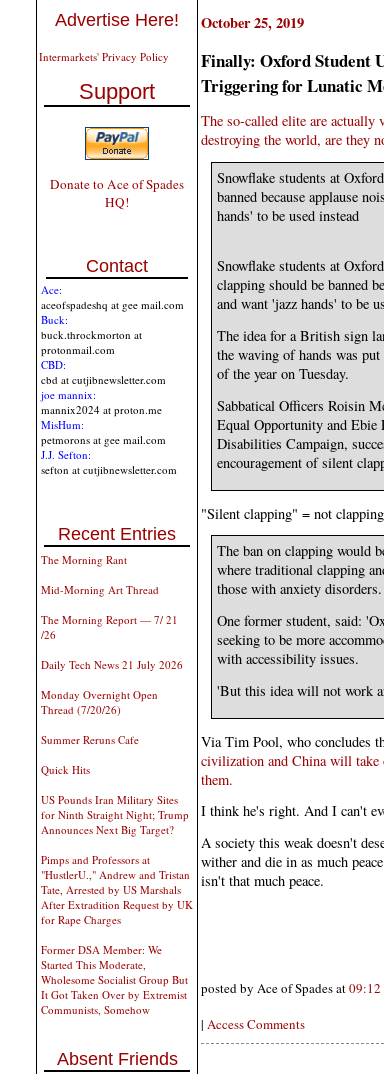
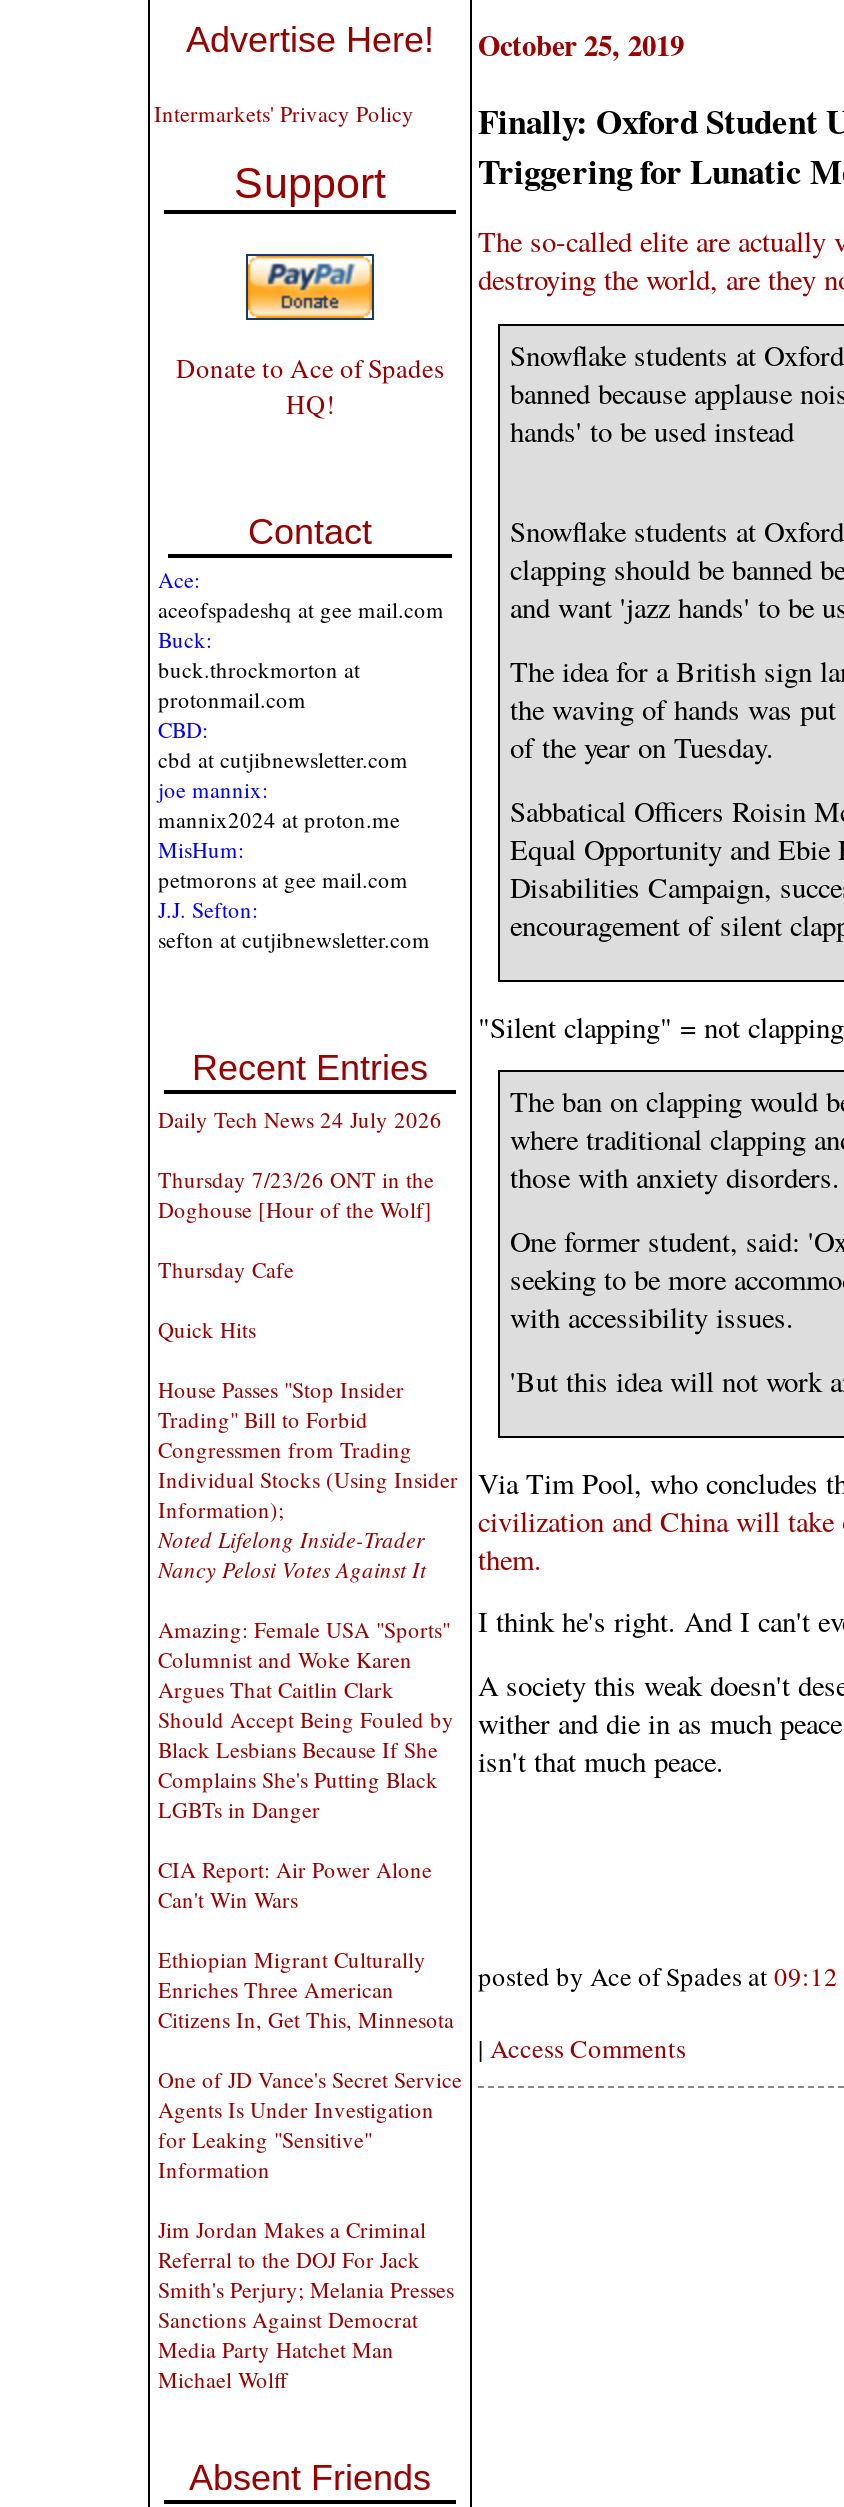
- The Morning Rant
- Mid-Morning Art Thread
- The Morning Report — 7/ 21
- /26
- Daily Tech News 21 July 2026
- Monday Overnight Open
- Thread (7/20/26)
- Summer Reruns Cafe
+ Daily Tech News 24 July 2026
+ Thursday 7/23/26 ONT in the
+ Doghouse [Hour of the Wolf]
+ Thursday Cafe

moved up: Quick Hits

- US Pounds Iran Military Sites
- for Ninth Straight Night; Trump
- Announces Next Big Target?
- Pimps and Professors at
- "HustlerU.," Andrew and Tristan
- Tate, Arrested by US Marshals
- After Extradition Request by UK
- for Rape Charges
- Former DSA Member: We
- Started This Moderate,
- Wholesome Socialist Group But
- It Got Taken Over by Extremist
- Communists, Somehow
+ House Passes "Stop Insider
+ Trading" Bill to Forbid
+ Congressmen from Trading
+ Individual Stocks (Using Insider
+ Information);
+ Noted Lifelong Inside-Trader
+ Nancy Pelosi Votes Against It
+ Amazing: Female USA "Sports"
+ Columnist and Woke Karen
+ Argues That Caitlin Clark
+ Should Accept Being Fouled by
+ Black Lesbians Because If She
+ Complains She's Putting Black
+ LGBTs in Danger
+ CIA Report: Air Power Alone
+ Can't Win Wars
+ Ethiopian Migrant Culturally
+ Enriches Three American
+ Citizens In, Get This, Minnesota
+ One of JD Vance's Secret Service
+ Agents Is Under Investigation
+ for Leaking "Sensitive"
+ Information
+ Jim Jordan Makes a Criminal
+ Referral to the DOJ For Jack
+ Smith's Perjury; Melania Presses
+ Sanctions Against Democrat
+ Media Party Hatchet Man
+ Michael Wolff
